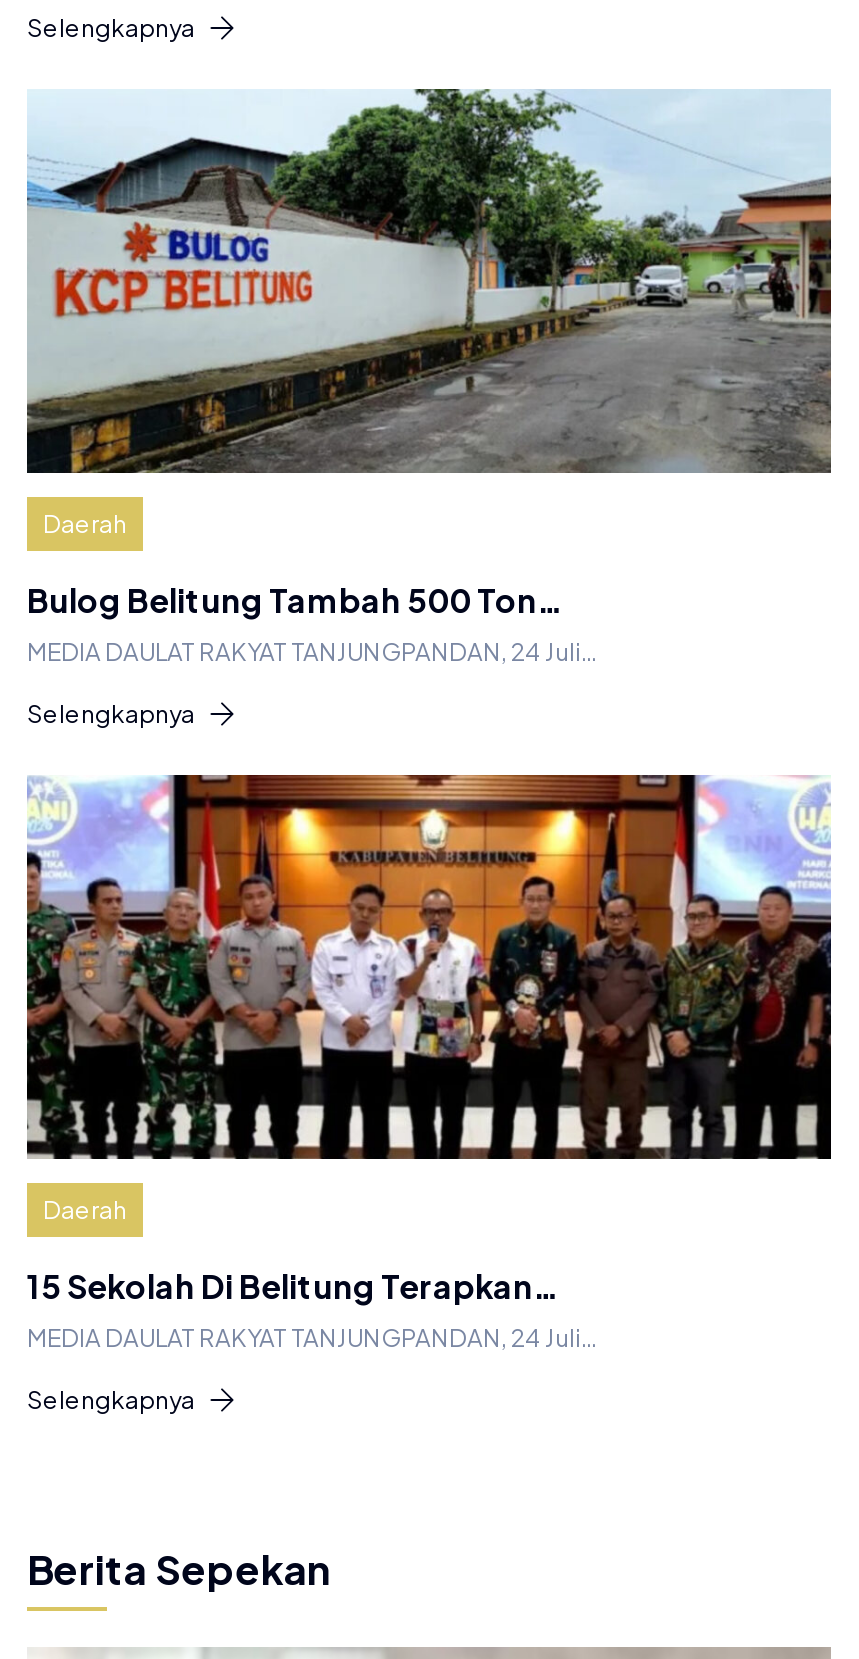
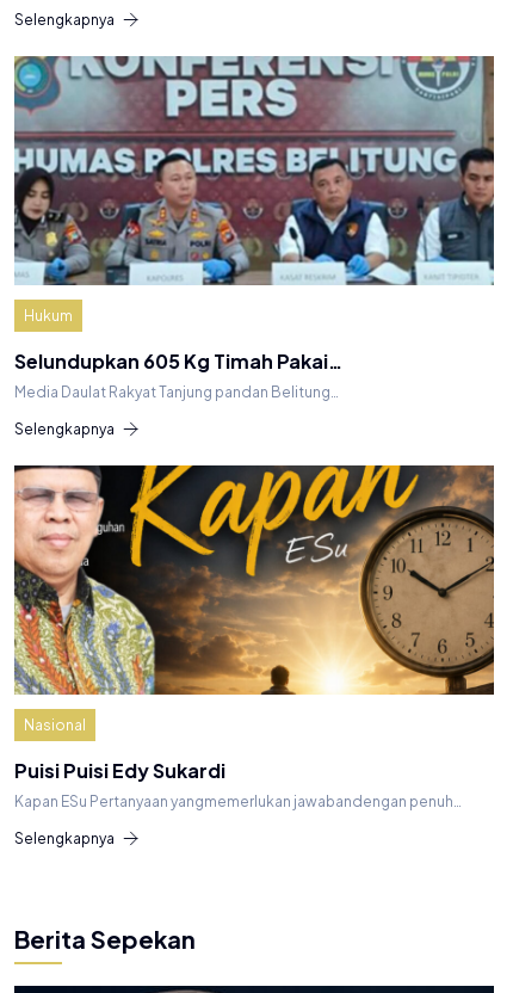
- [image]
- Daerah
+ [image]
+ Hukum

- Bulog Belitung Tambah 500 Ton…
- MEDIA DAULAT RAKYAT TANJUNGPANDAN, 24 Juli…
+ Selundupkan 605 Kg Timah Pakai…
+ Media Daulat Rakyat Tanjung pandan Belitung…

- [image]
- Daerah
+ [image]
+ Nasional

- 15 Sekolah Di Belitung Terapkan…
- MEDIA DAULAT RAKYAT TANJUNGPANDAN, 24 Juli…
+ Puisi Puisi Edy Sukardi
+ Kapan ESu Pertanyaan yangmemerlukan jawabandengan penuh…
